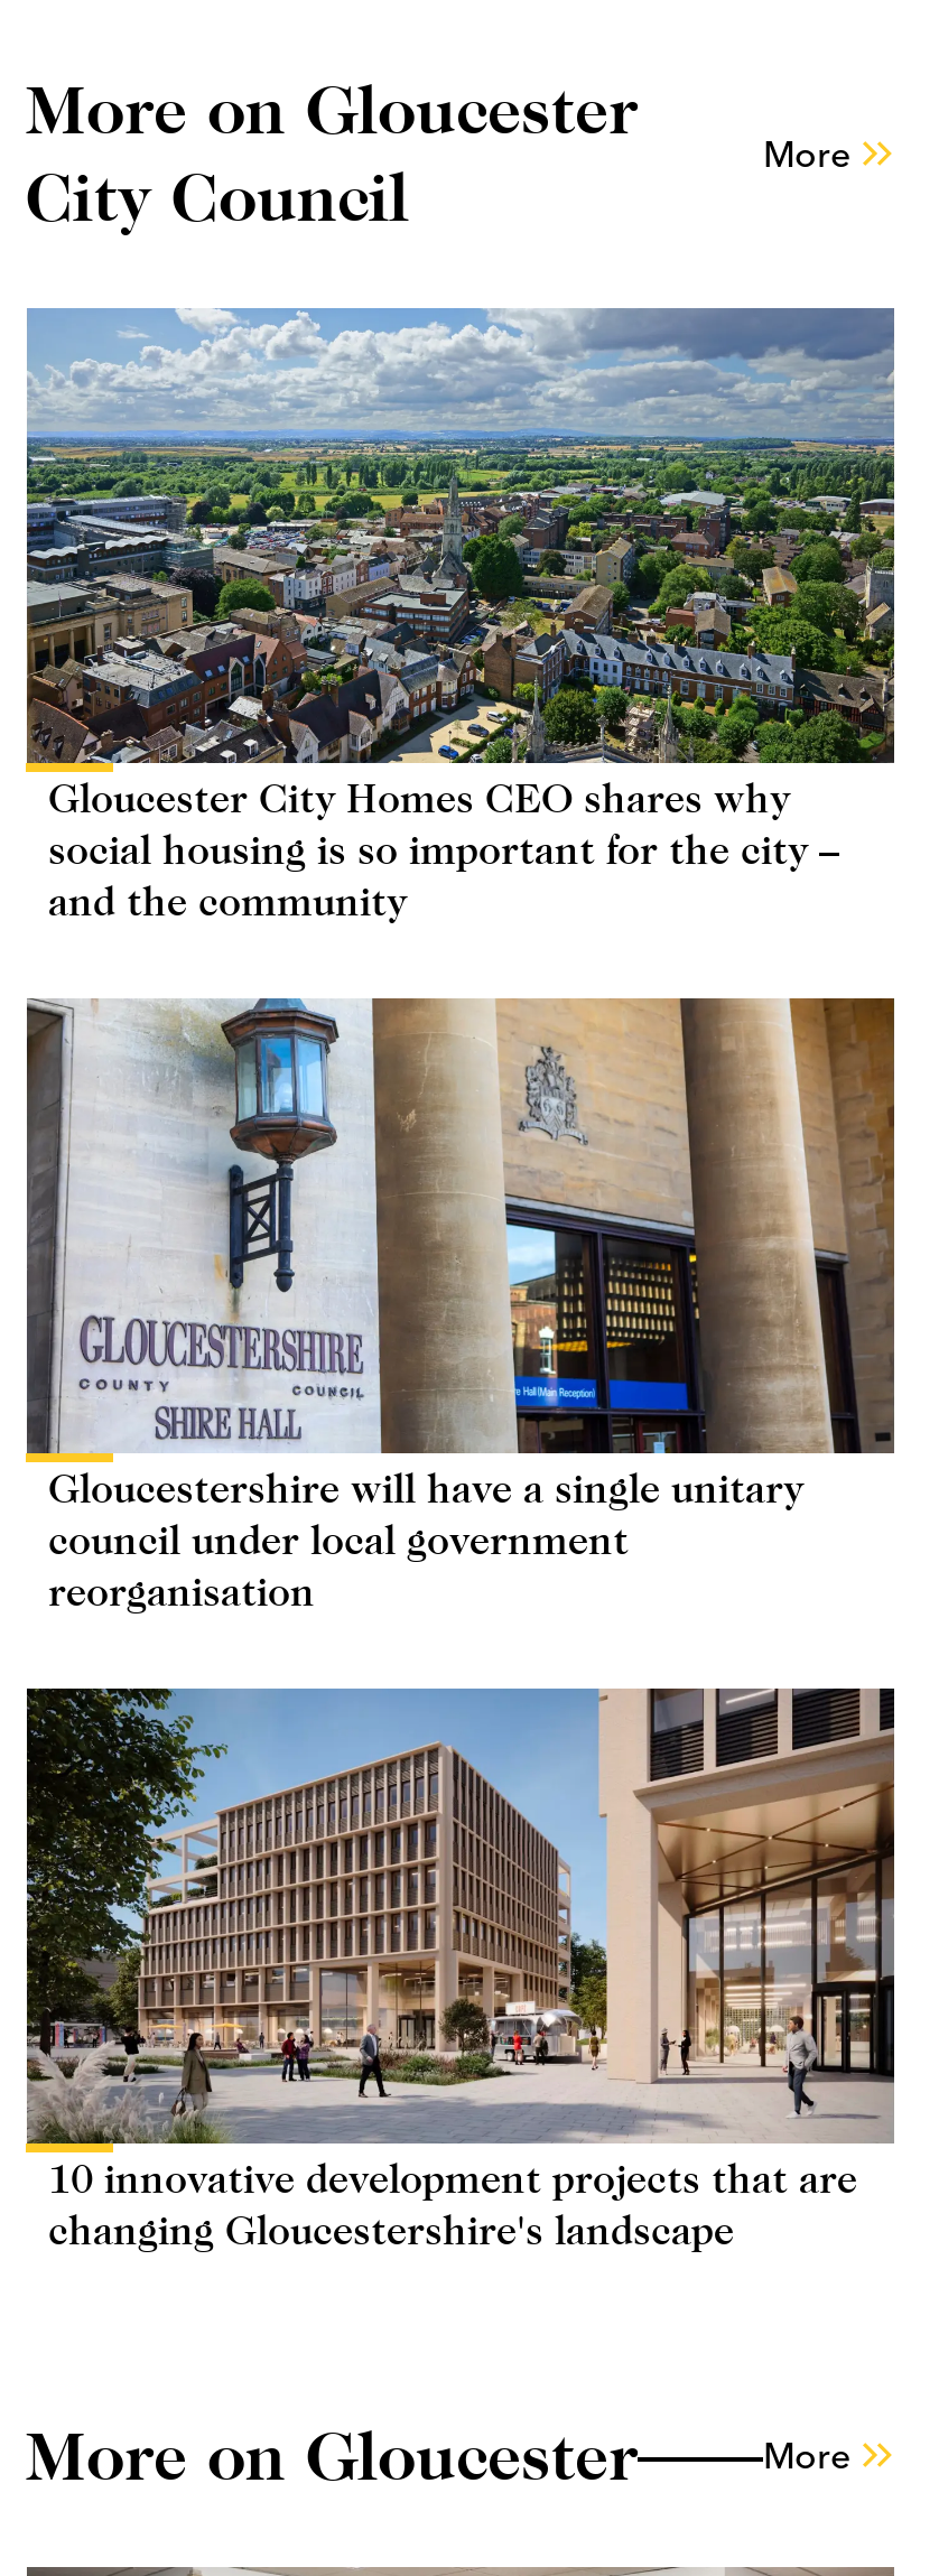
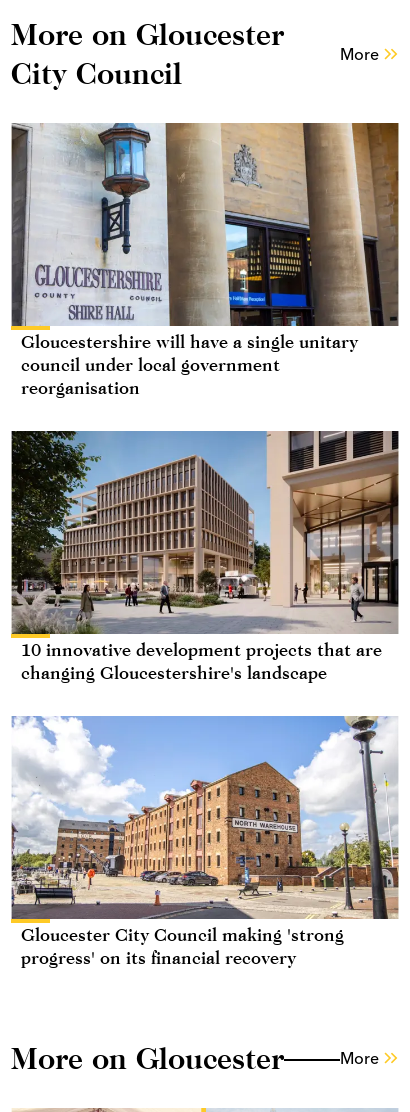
- [image]
- Gloucester City Homes CEO shares why
- social housing is so important for the city –
- and the community

moved up: [image] | Gloucestershire will have a single unitary | council under local government | reorganisation | 10 innovative development projects that are | changing Gloucestershire's landscape

+ [image]
+ Gloucester City Council making 'strong
+ progress' on its financial recovery
